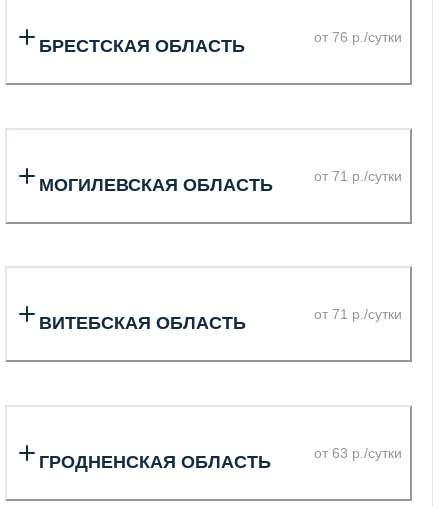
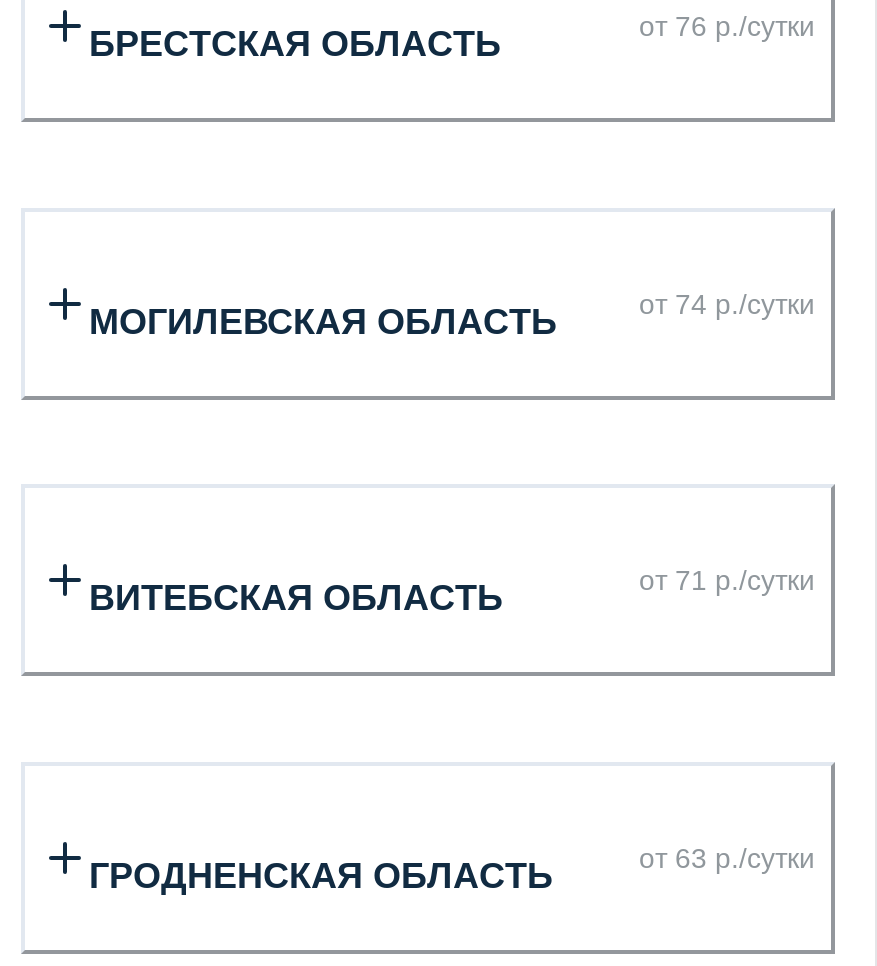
- от 71 р./сутки
+ от 74 р./сутки
